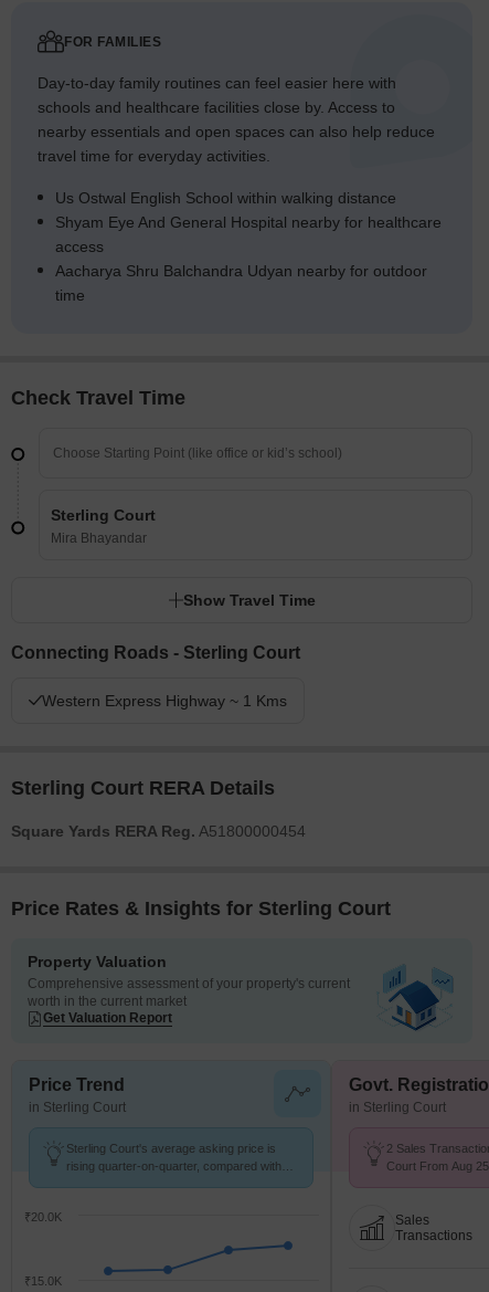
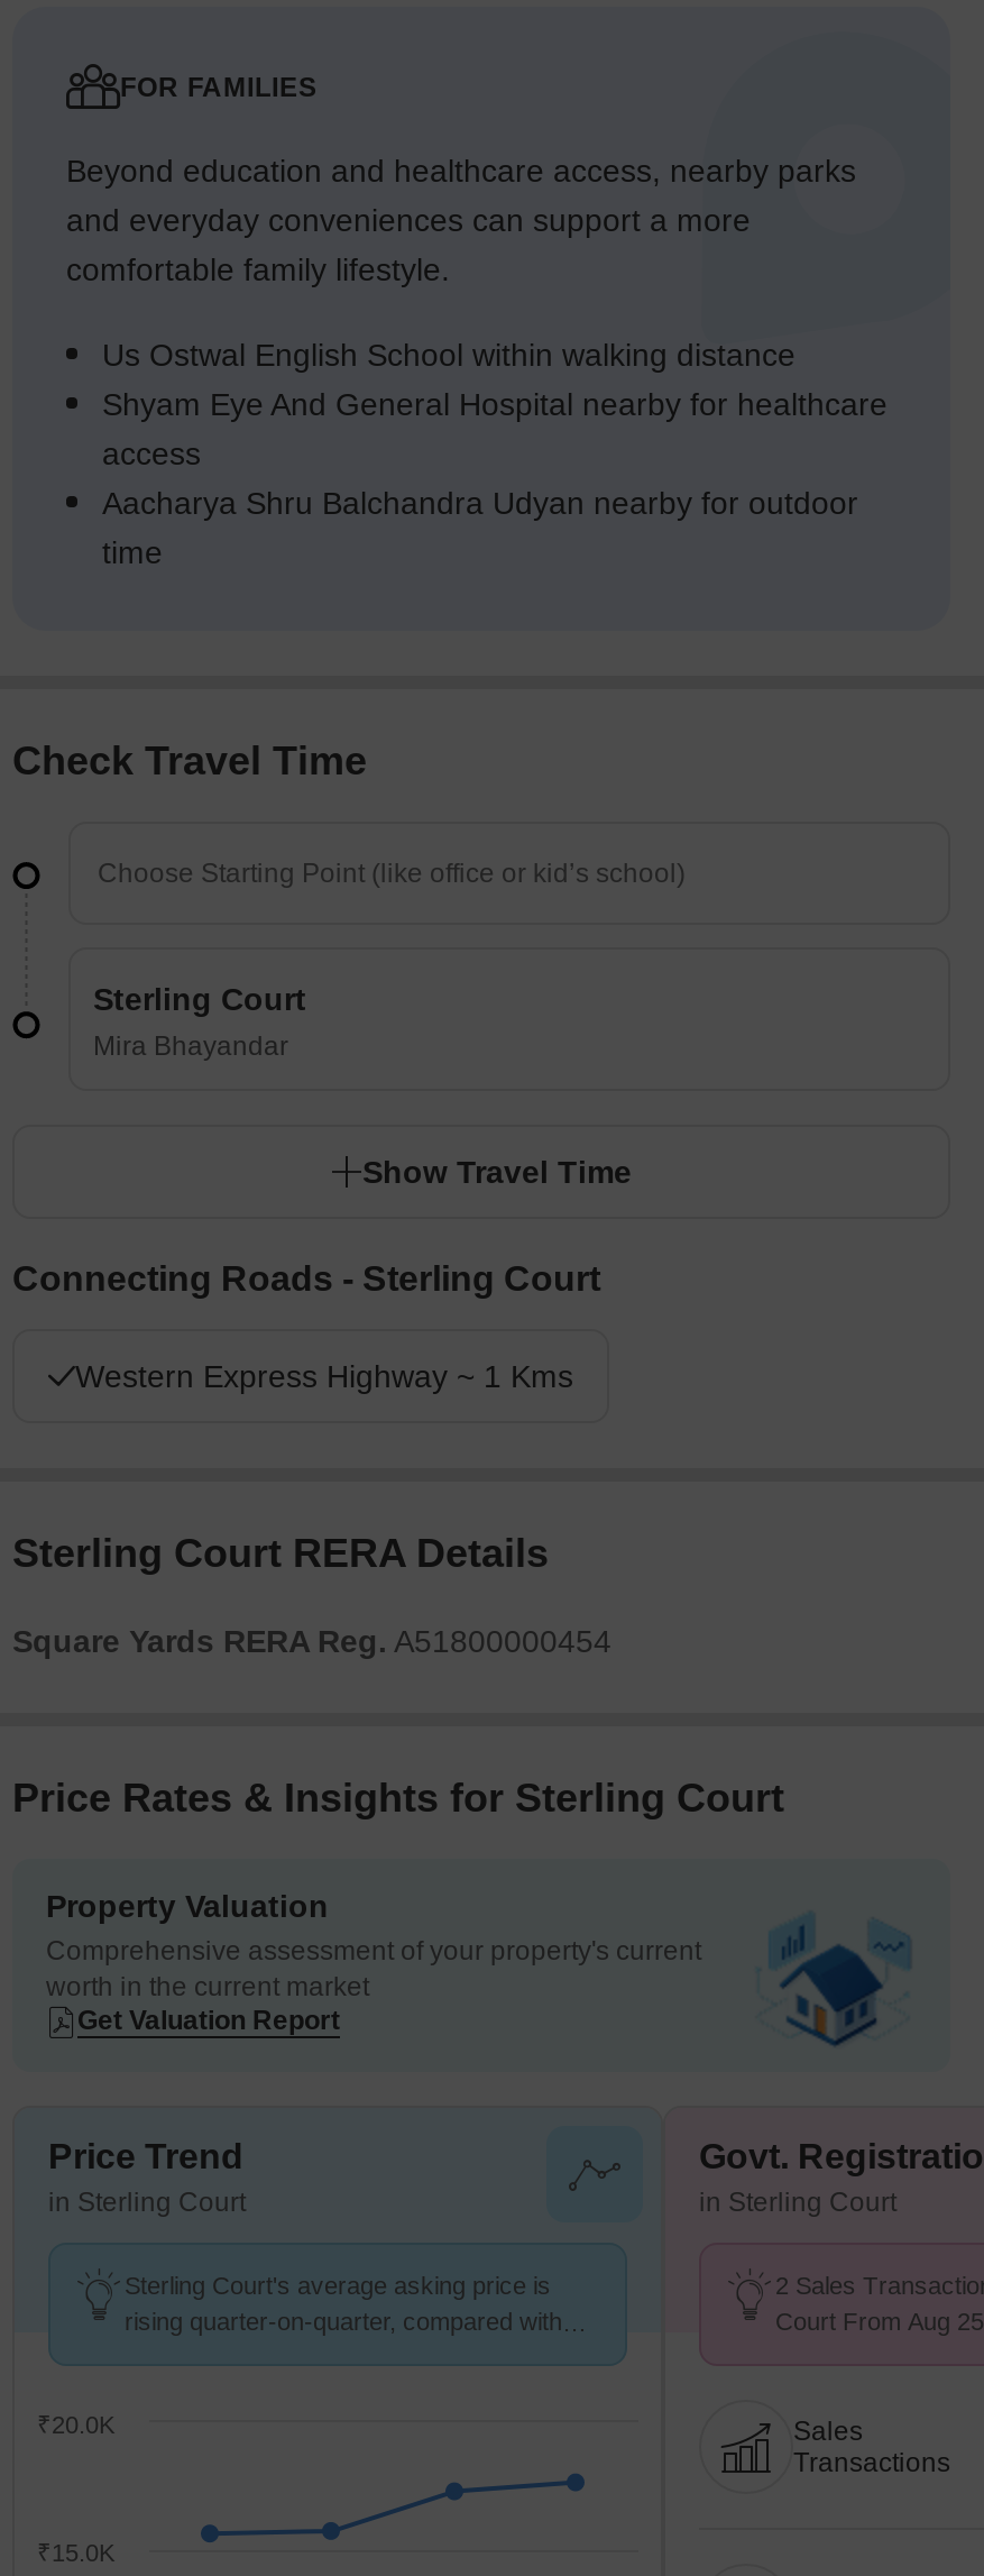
- Day-to-day family routines can feel easier here with
- schools and healthcare facilities close by. Access to
- nearby essentials and open spaces can also help reduce
- travel time for everyday activities.
+ Beyond education and healthcare access, nearby parks
+ and everyday conveniences can support a more
+ comfortable family lifestyle.
